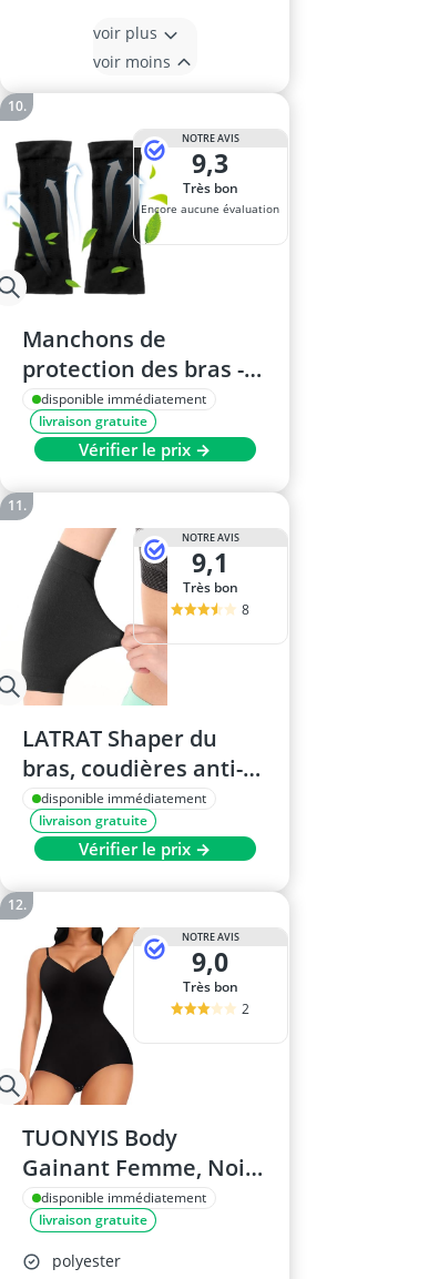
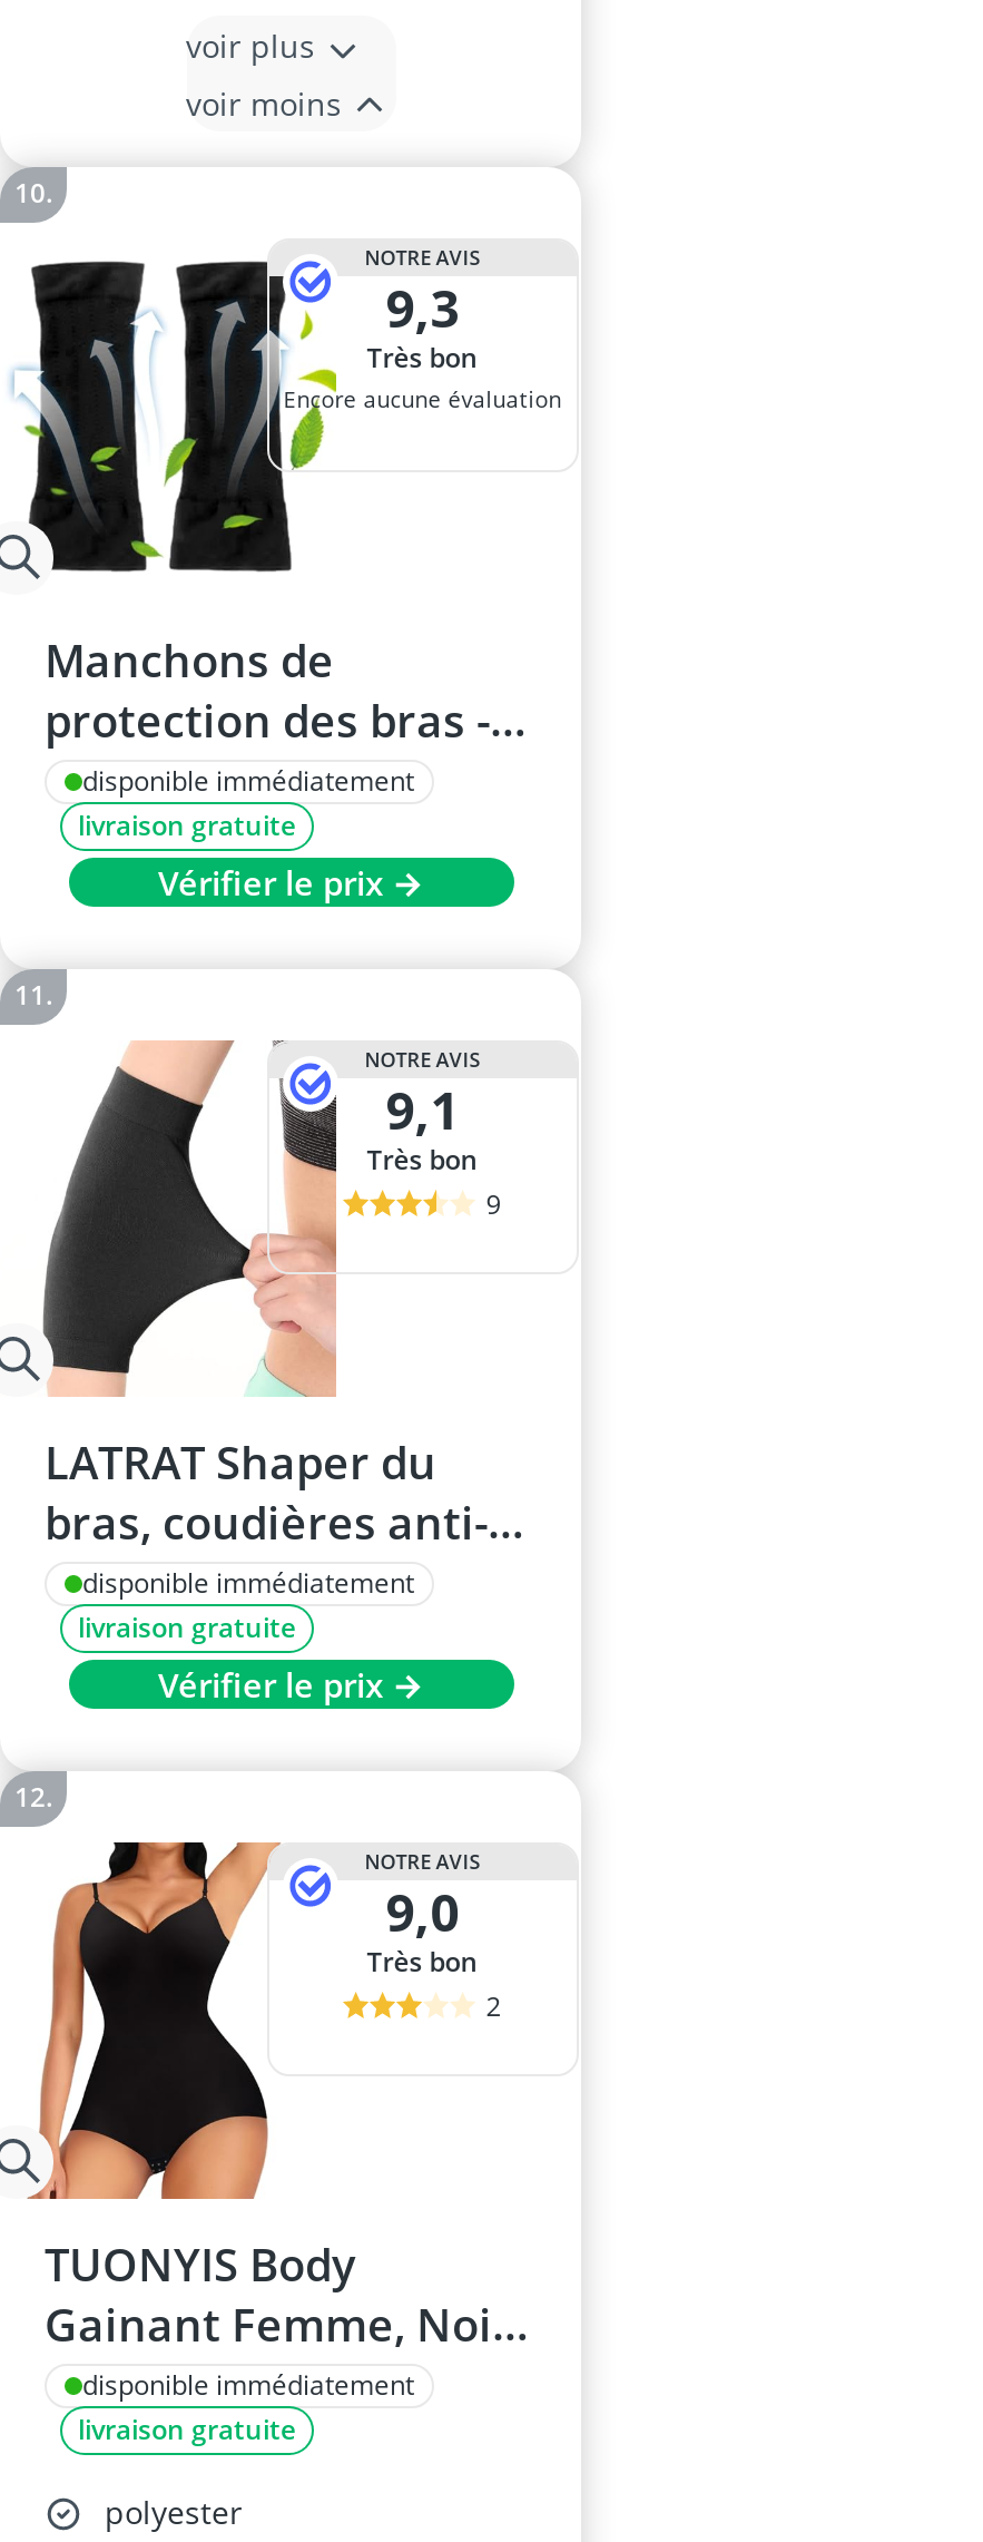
- 8
+ 9
